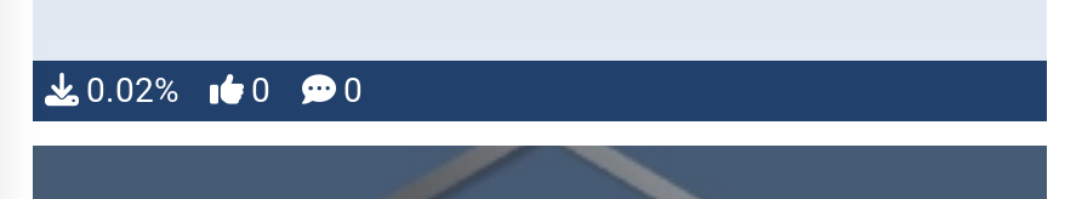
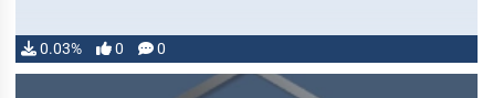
- 0.02% 0 0
+ 0.03% 0 0
